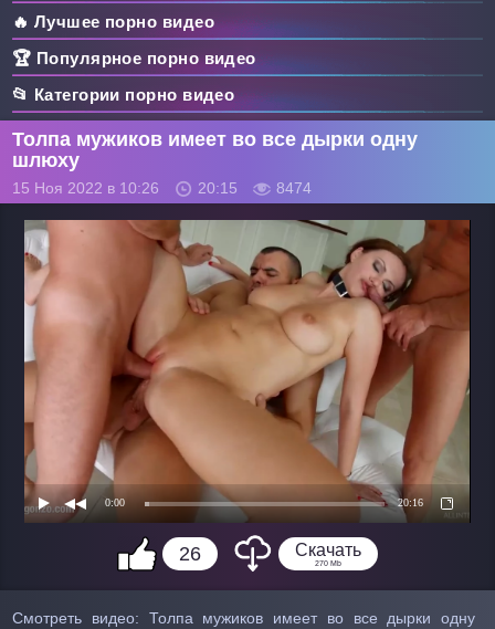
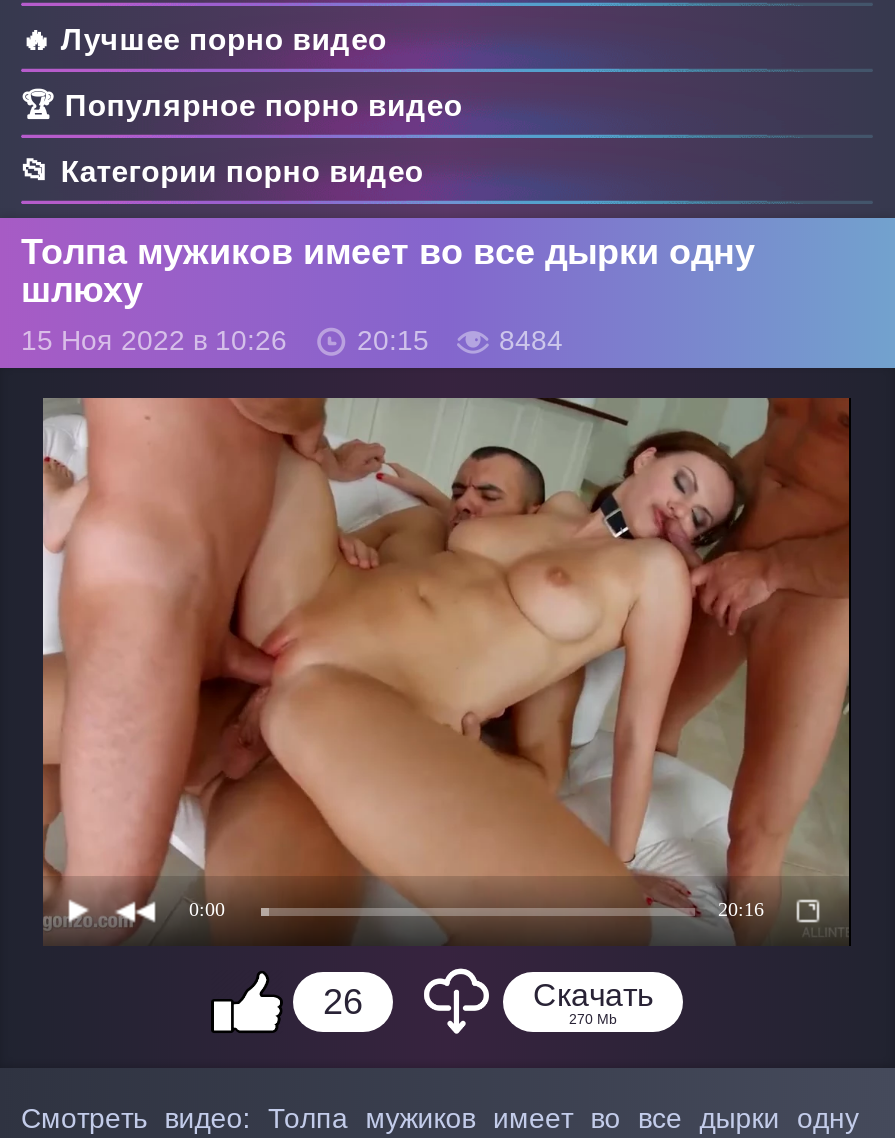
- 15 Ноя 2022 в 10:26 20:15 8474
+ 15 Ноя 2022 в 10:26 20:15 8484
